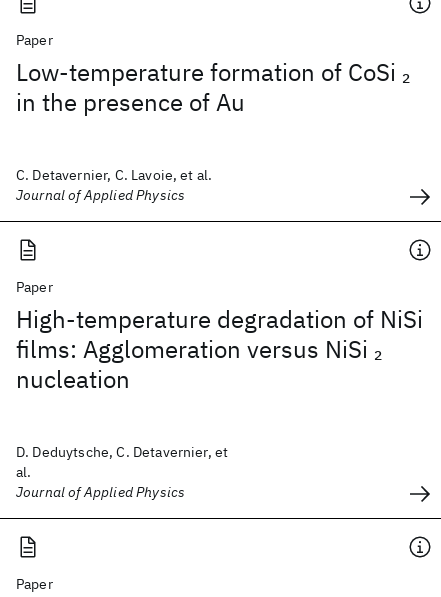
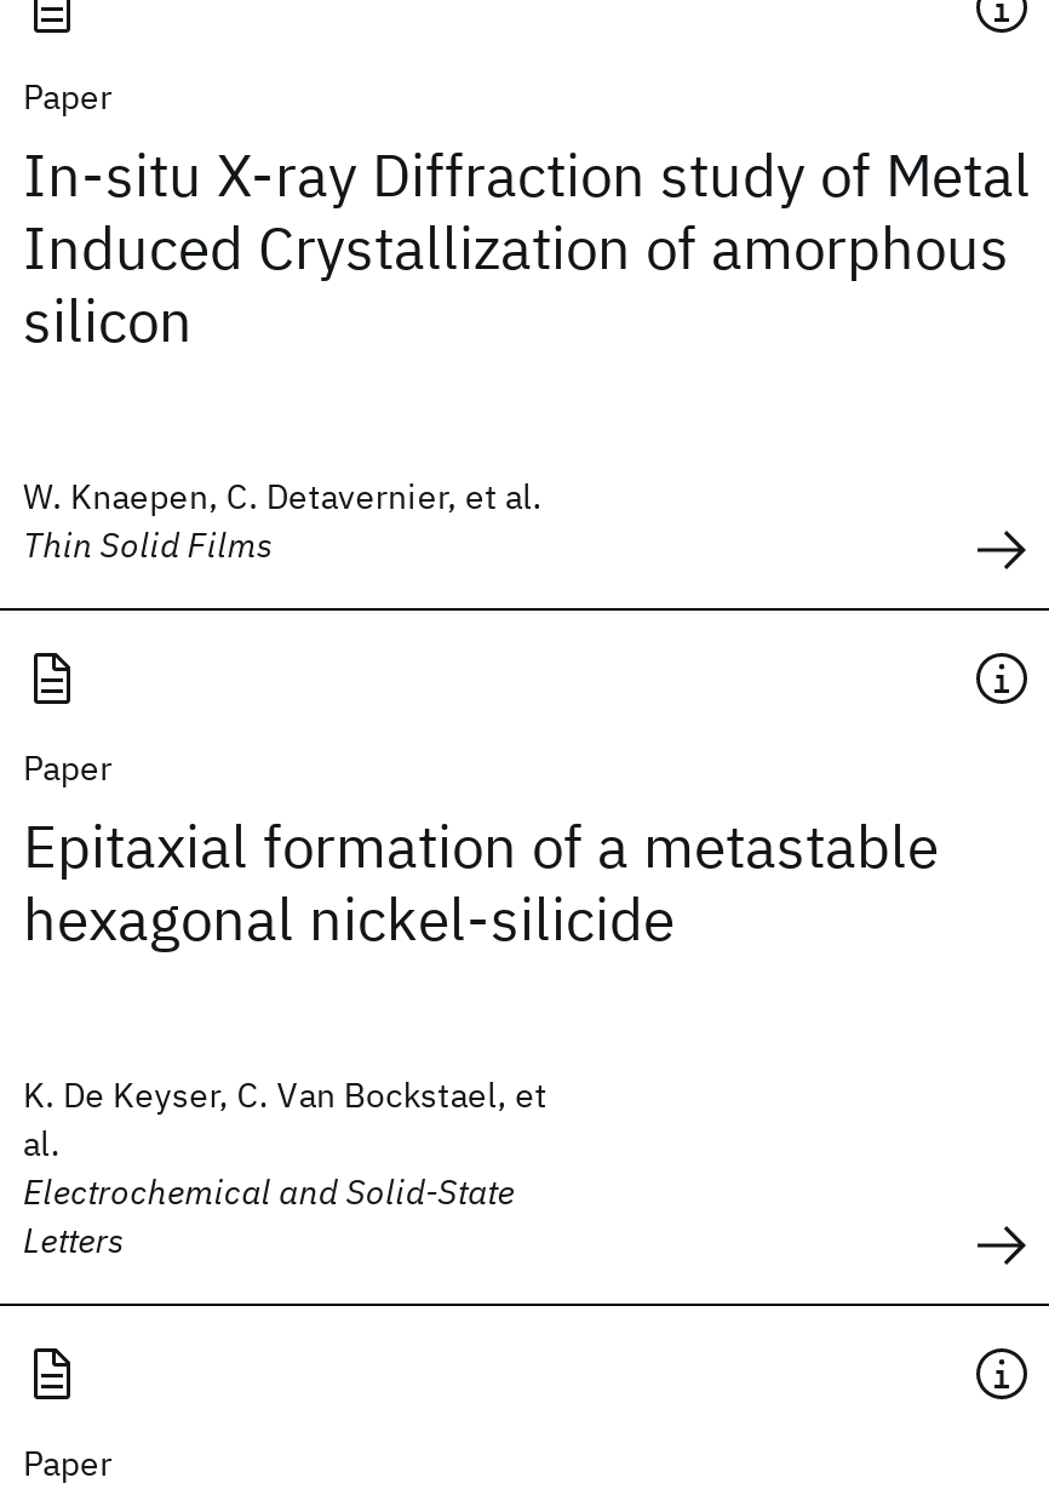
- Low-temperature formation of CoSi 2
- in the presence of Au
+ In-situ X-ray Diffraction study of Metal
+ Induced Crystallization of amorphous
+ silicon

- C. Detavernier, C. Lavoie, et al.
- Journal of Applied Physics
+ W. Knaepen, C. Detavernier, et al.
+ Thin Solid Films

- High-temperature degradation of NiSi
- films: Agglomeration versus NiSi 2
- nucleation
+ Epitaxial formation of a metastable
+ hexagonal nickel-silicide

- D. Deduytsche, C. Detavernier, et
+ K. De Keyser, C. Van Bockstael, et

- Journal of Applied Physics
+ Electrochemical and Solid-State
+ Letters
